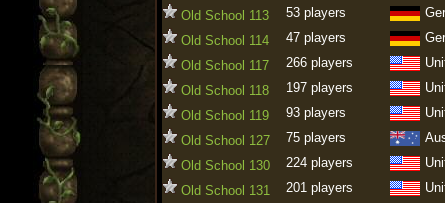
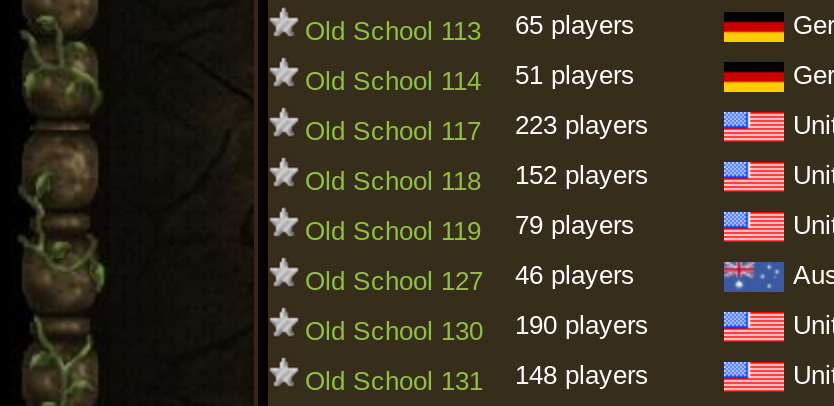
- Old School 113 53 players
+ Old School 113 65 players

- Old School 114 47 players
+ Old School 114 51 players

- Old School 117 266 players
+ Old School 117 223 players

- Old School 118 197 players
+ Old School 118 152 players

- Old School 119 93 players
+ Old School 119 79 players

- Old School 127 75 players
+ Old School 127 46 players

- Old School 130 224 players
+ Old School 130 190 players

- Old School 131 201 players
+ Old School 131 148 players
